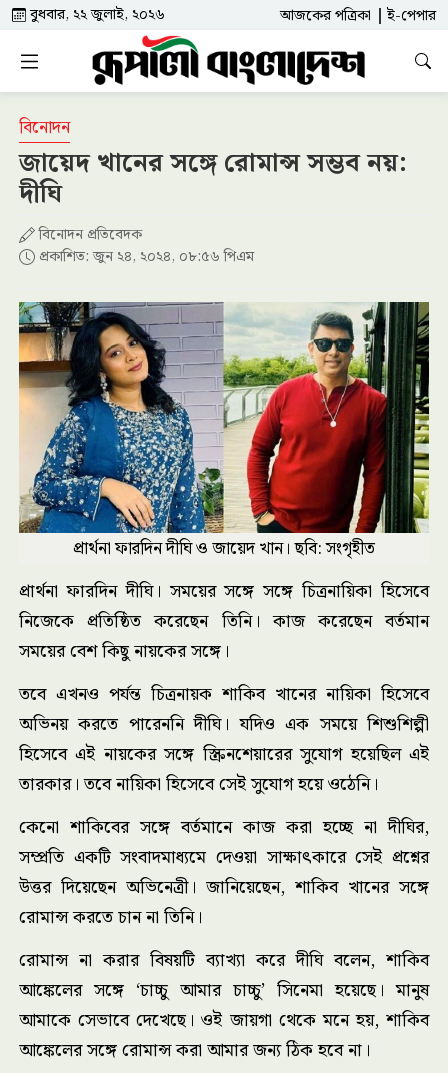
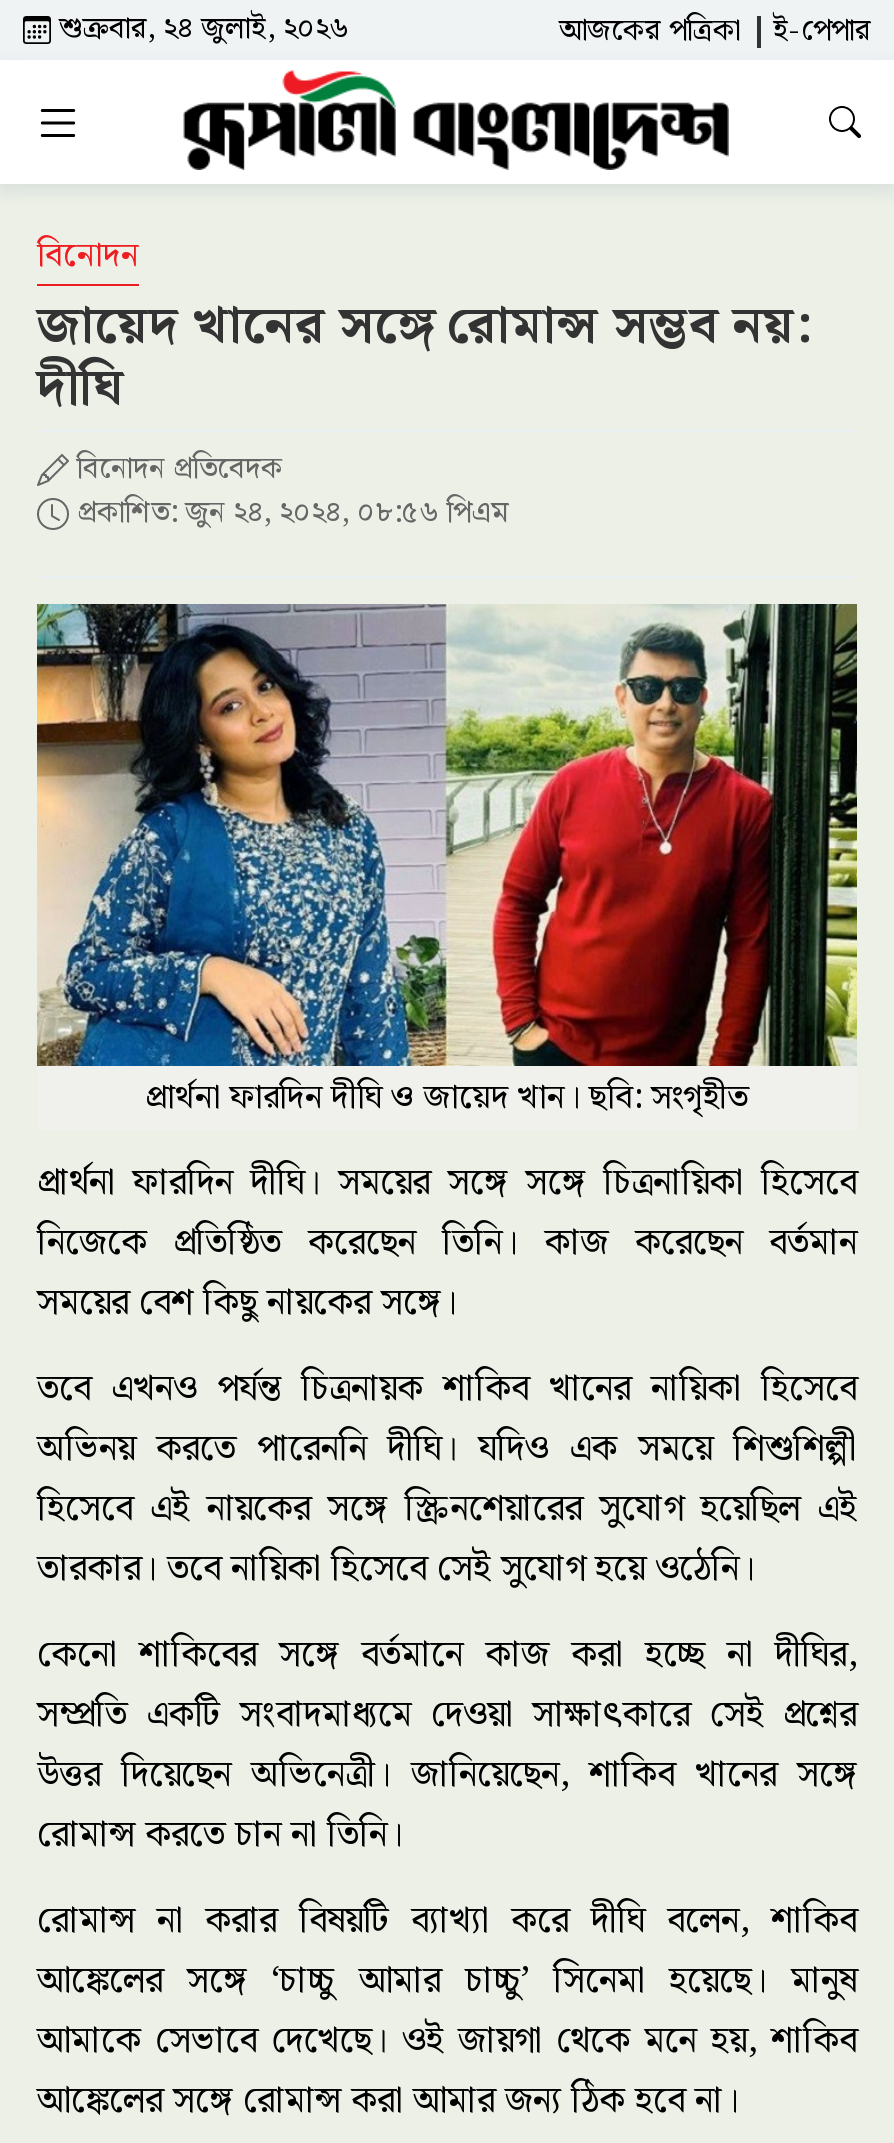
- বুধবার, ২২ জুলাই, ২০২৬
+ শুক্রবার, ২৪ জুলাই, ২০২৬
